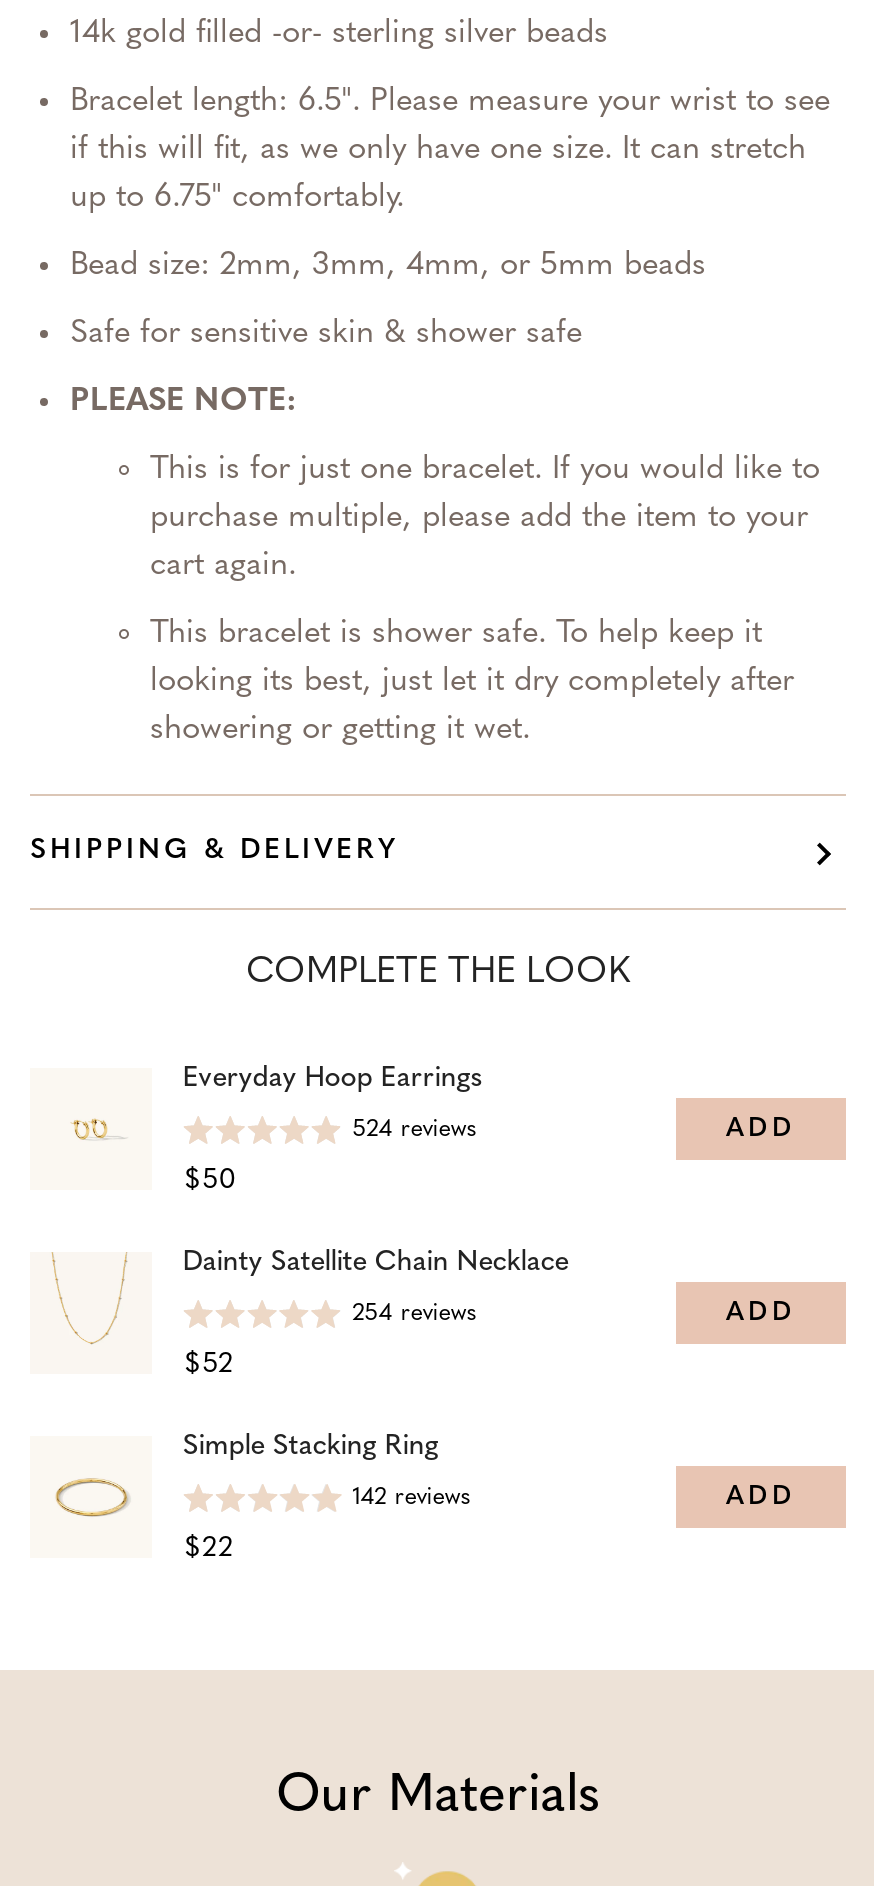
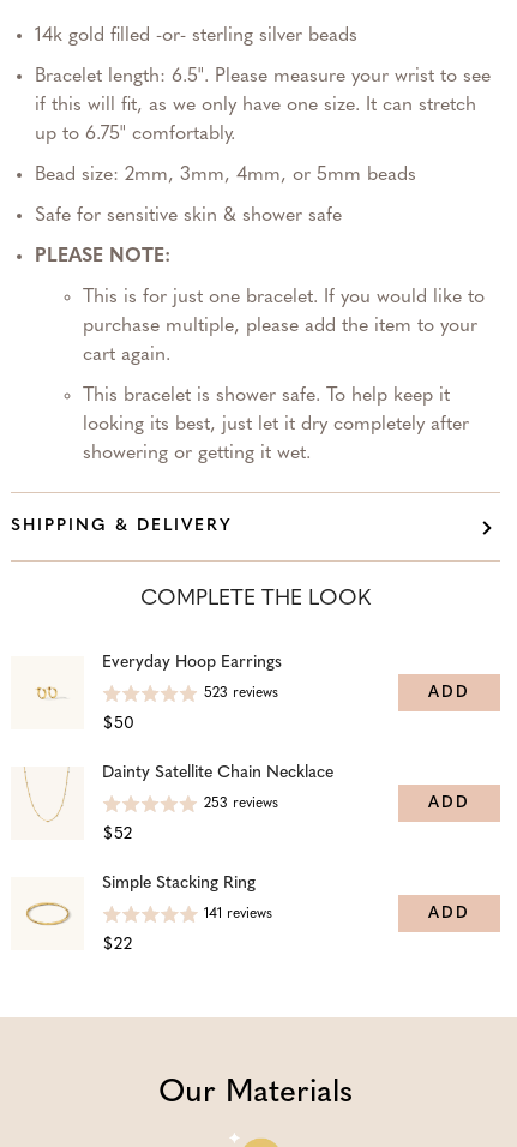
- 524 reviews
+ 523 reviews

- 254 reviews
+ 253 reviews

- 142 reviews
+ 141 reviews
